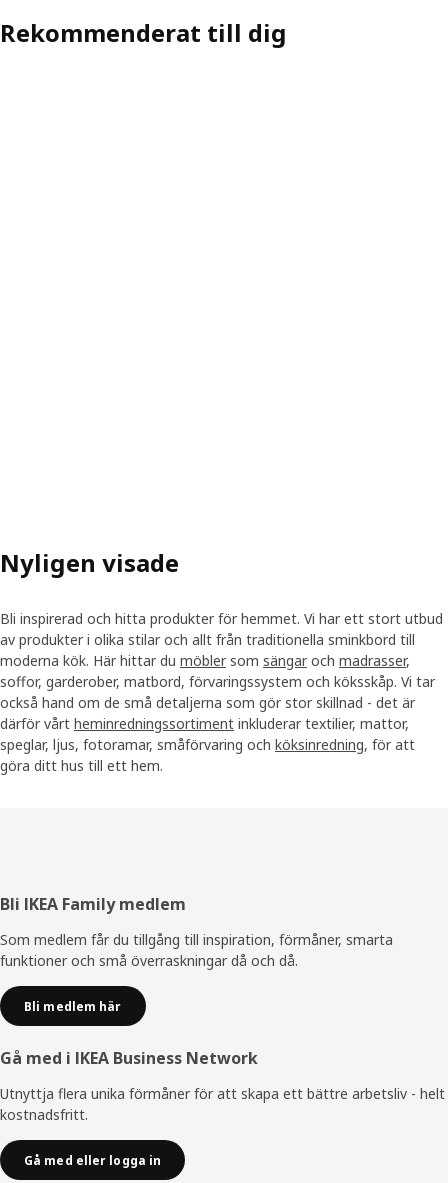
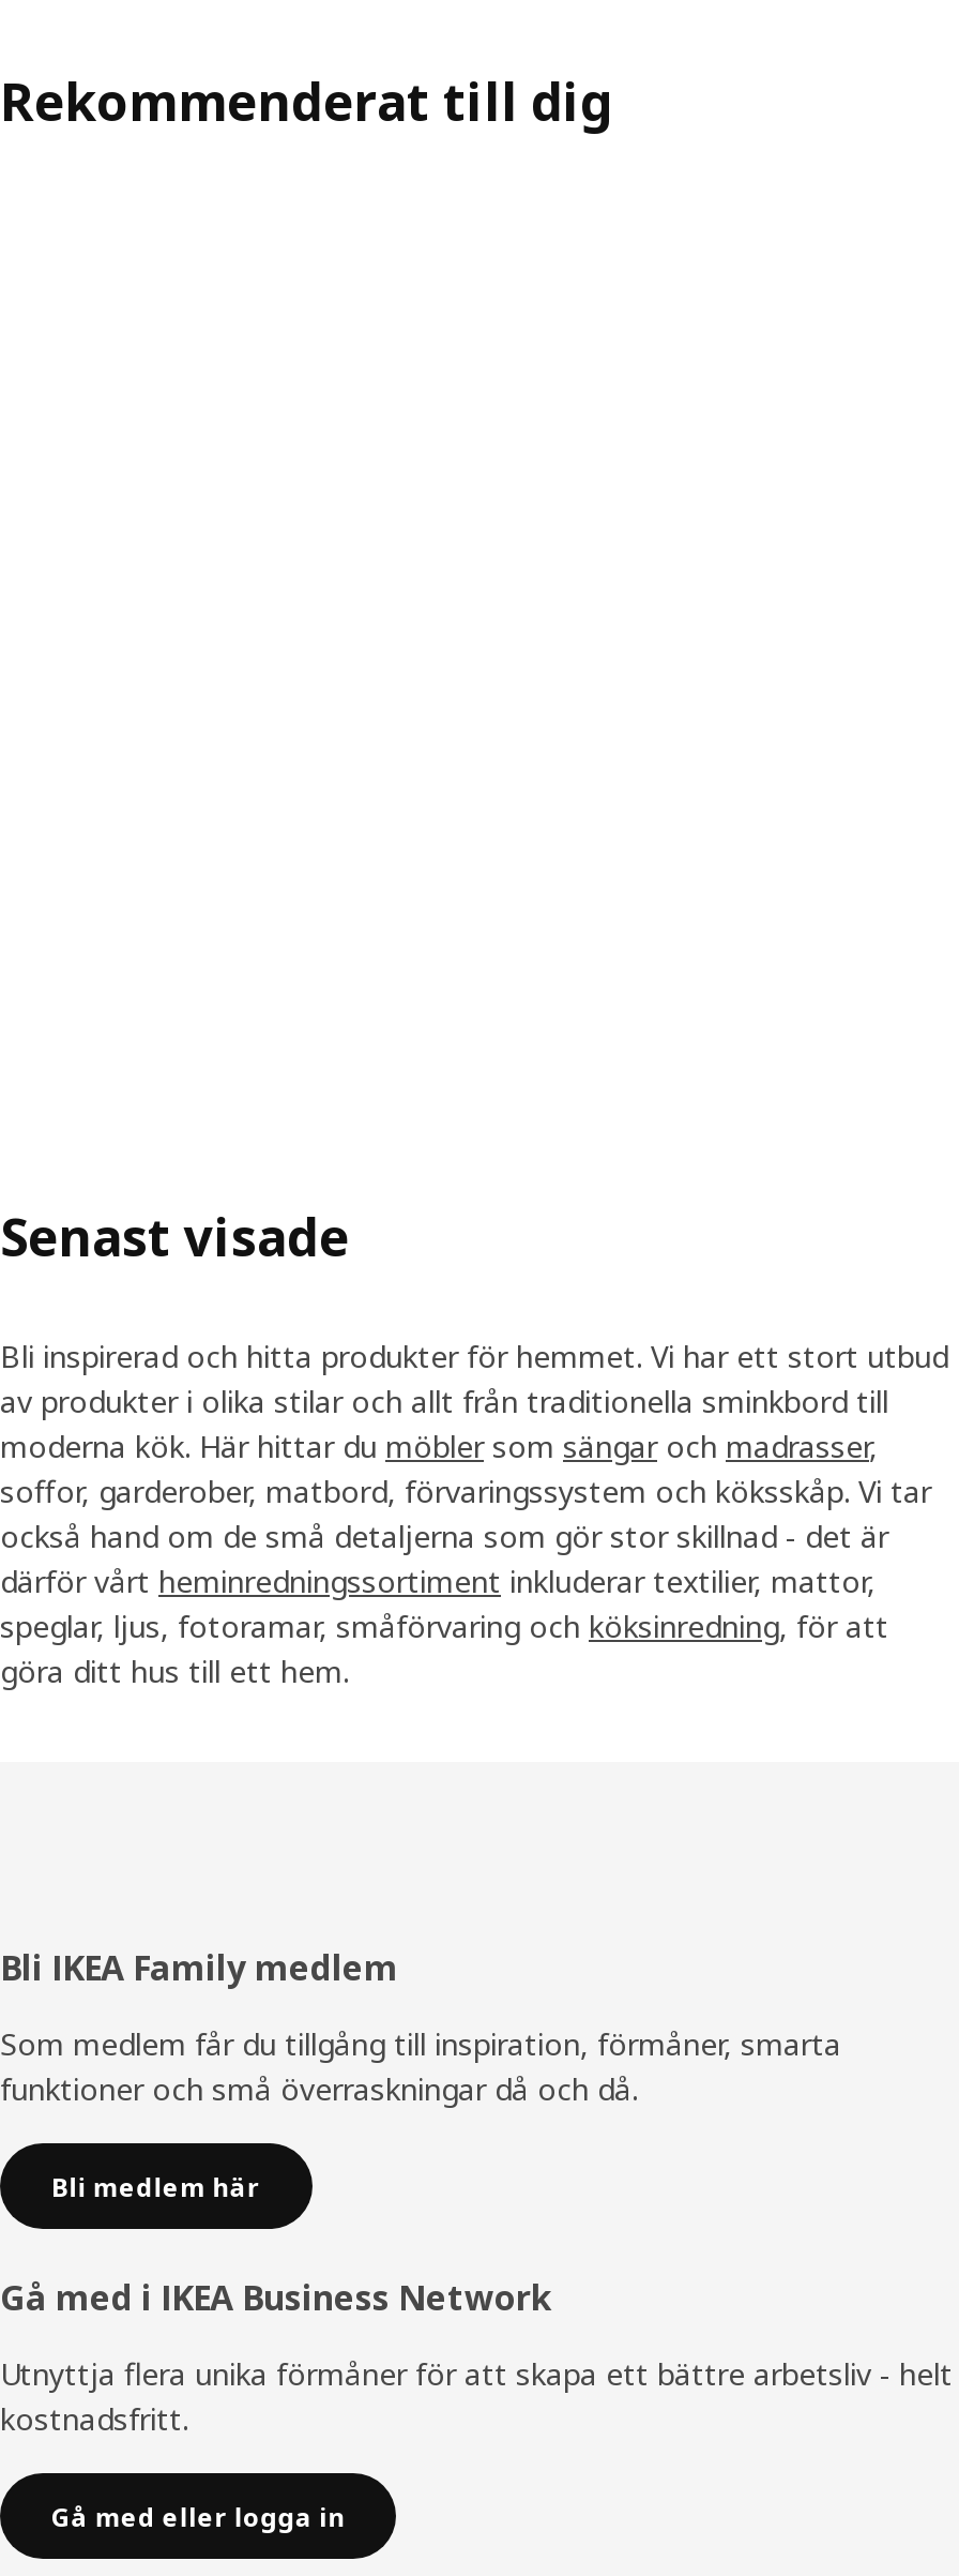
- Nyligen visade
+ Senast visade
